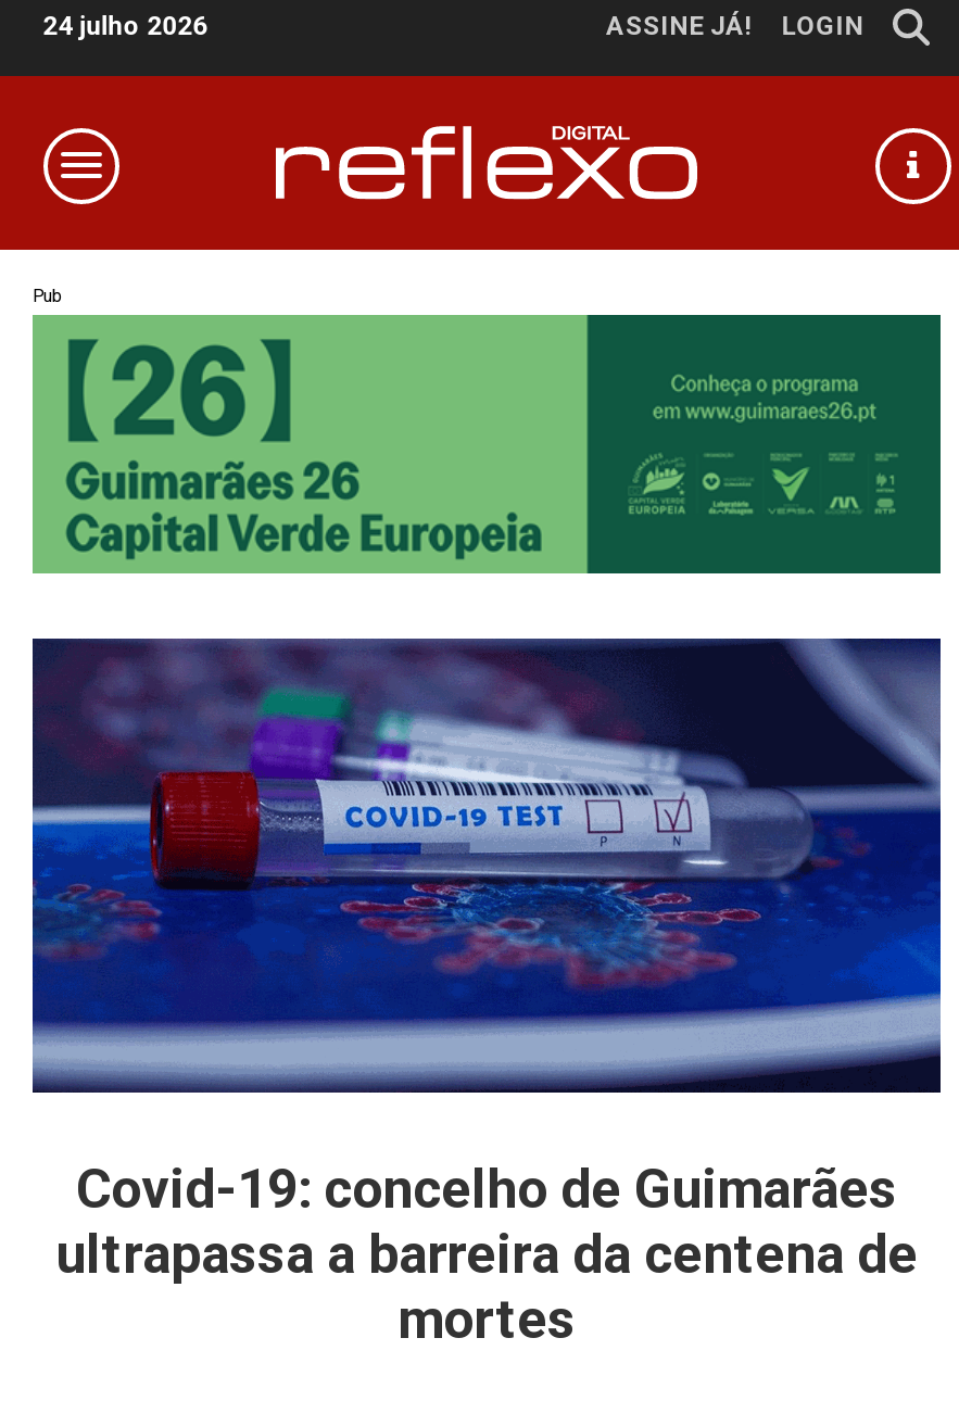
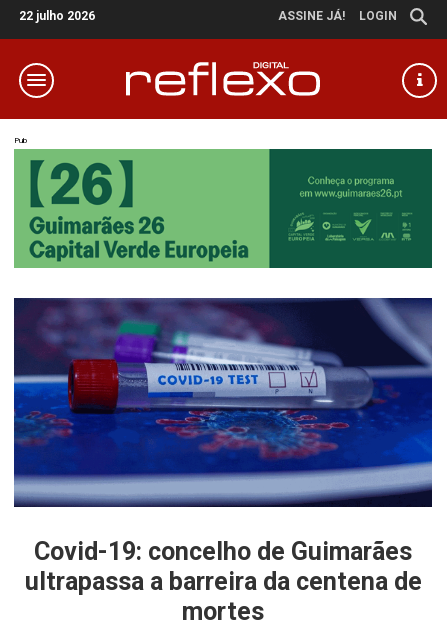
- 24 julho 2026
+ 22 julho 2026
